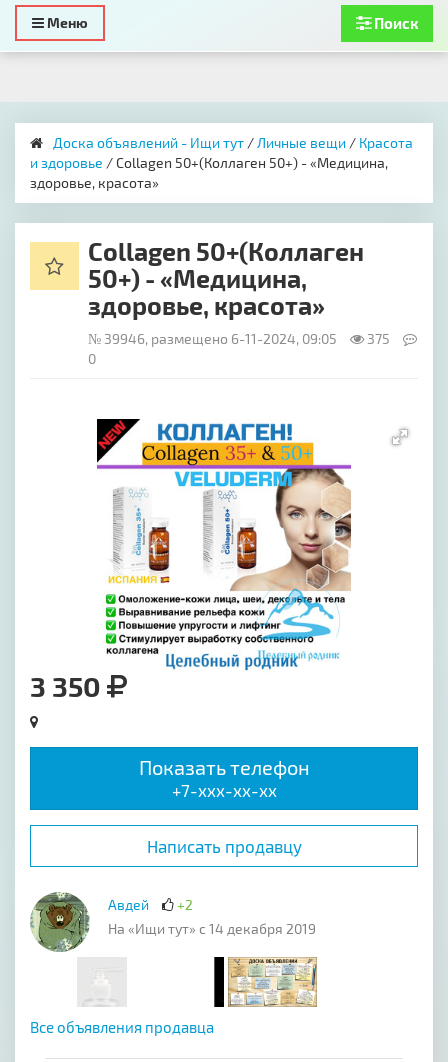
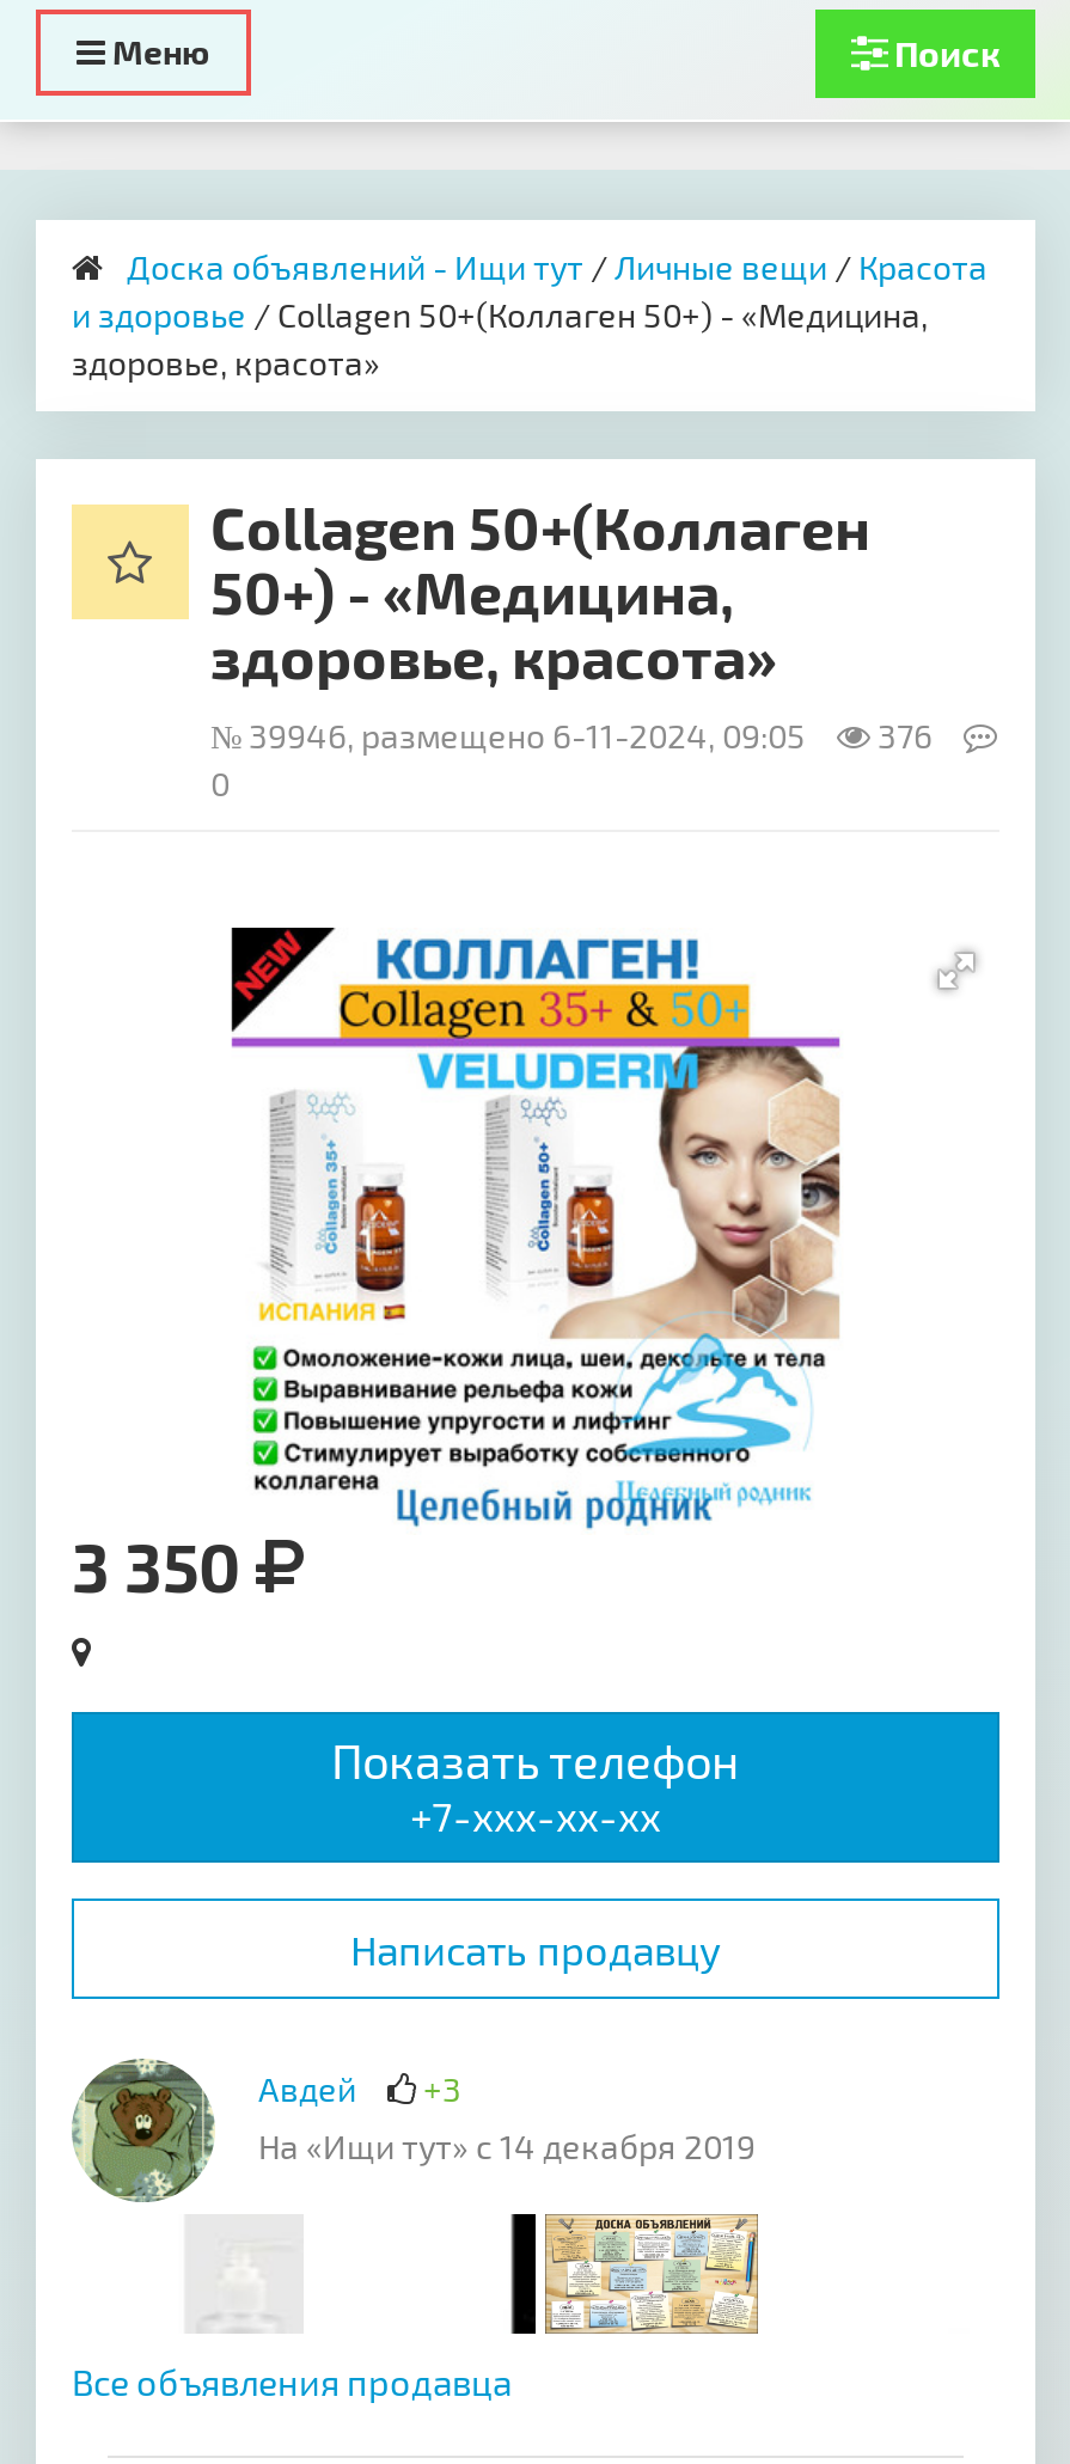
- № 39946, размещено 6-11-2024, 09:05 375
+ № 39946, размещено 6-11-2024, 09:05 376

- Авдей +2
+ Авдей +3
